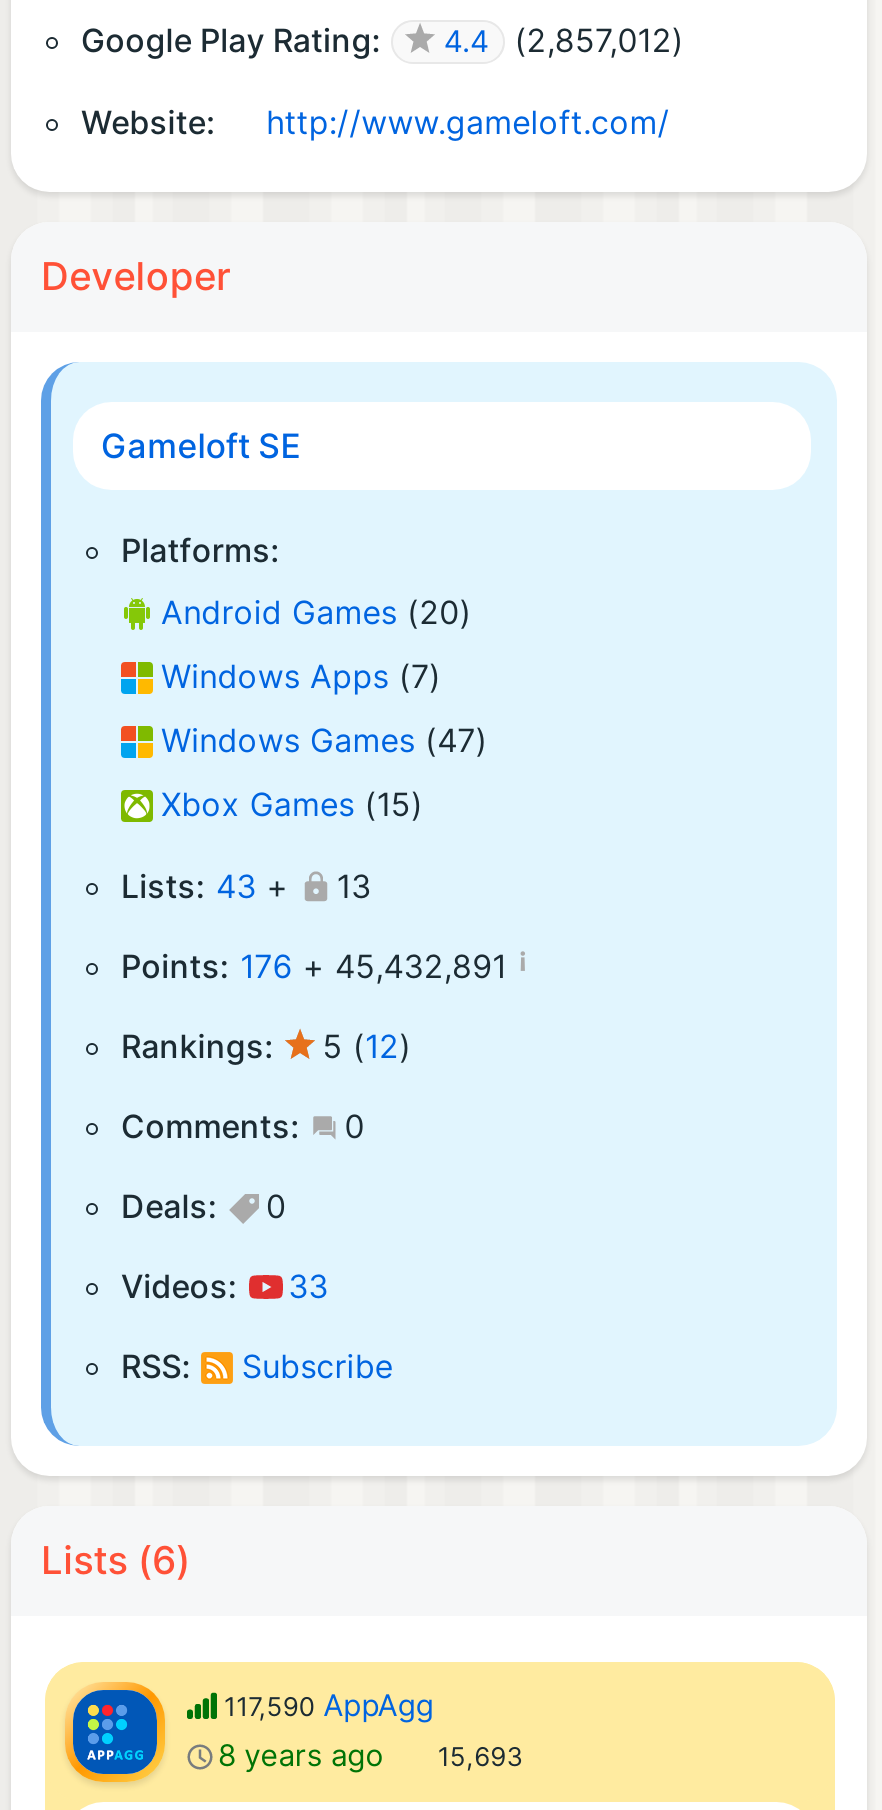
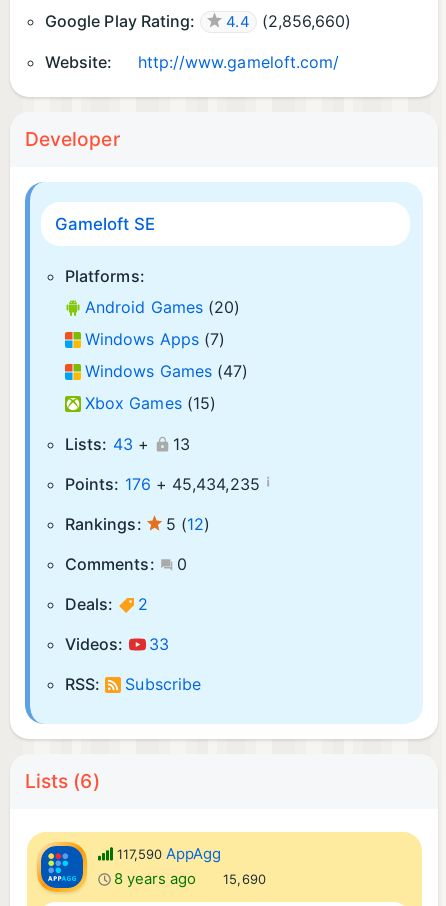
- Google Play Rating: 4.4 (2,857,012)
+ Google Play Rating: 4.4 (2,856,660)

- Points: 176 + 45,432,891 ¡
+ Points: 176 + 45,434,235 ¡

- Deals: 0
+ Deals: 2

- 8 years ago 15,693
+ 8 years ago 15,690
